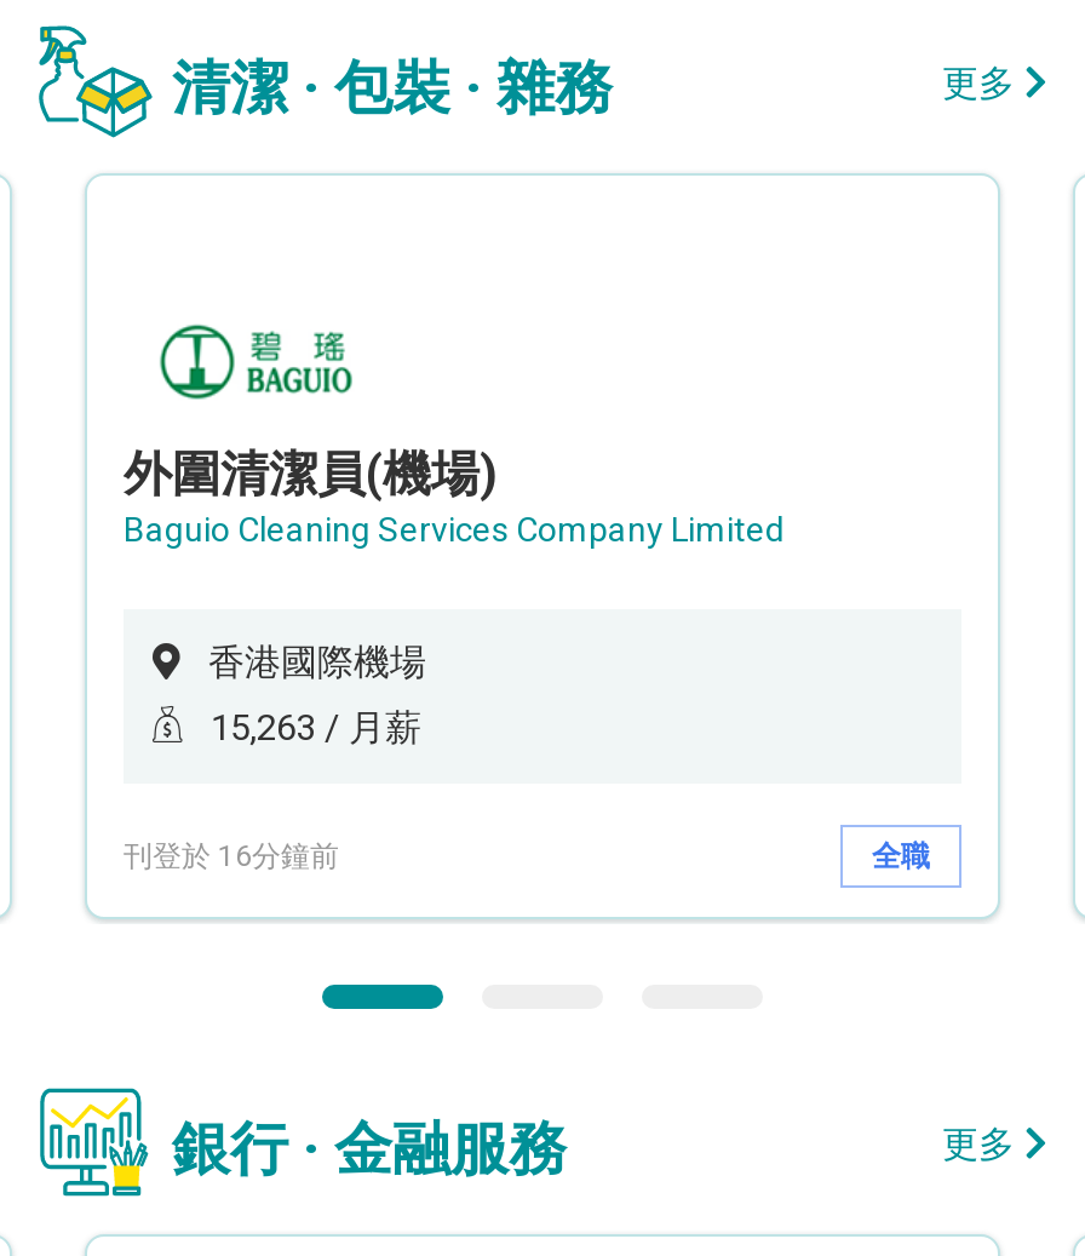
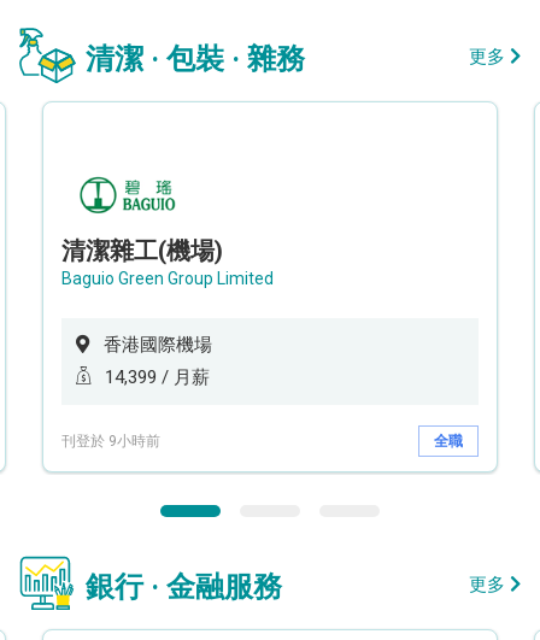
- 外圍清潔員(機場)
- Baguio Cleaning Services Company Limited
+ 清潔雜工(機場)
+ Baguio Green Group Limited

- 15,263 / 月薪
+ 14,399 / 月薪

- 刊登於 16分鐘前
+ 刊登於 9小時前
